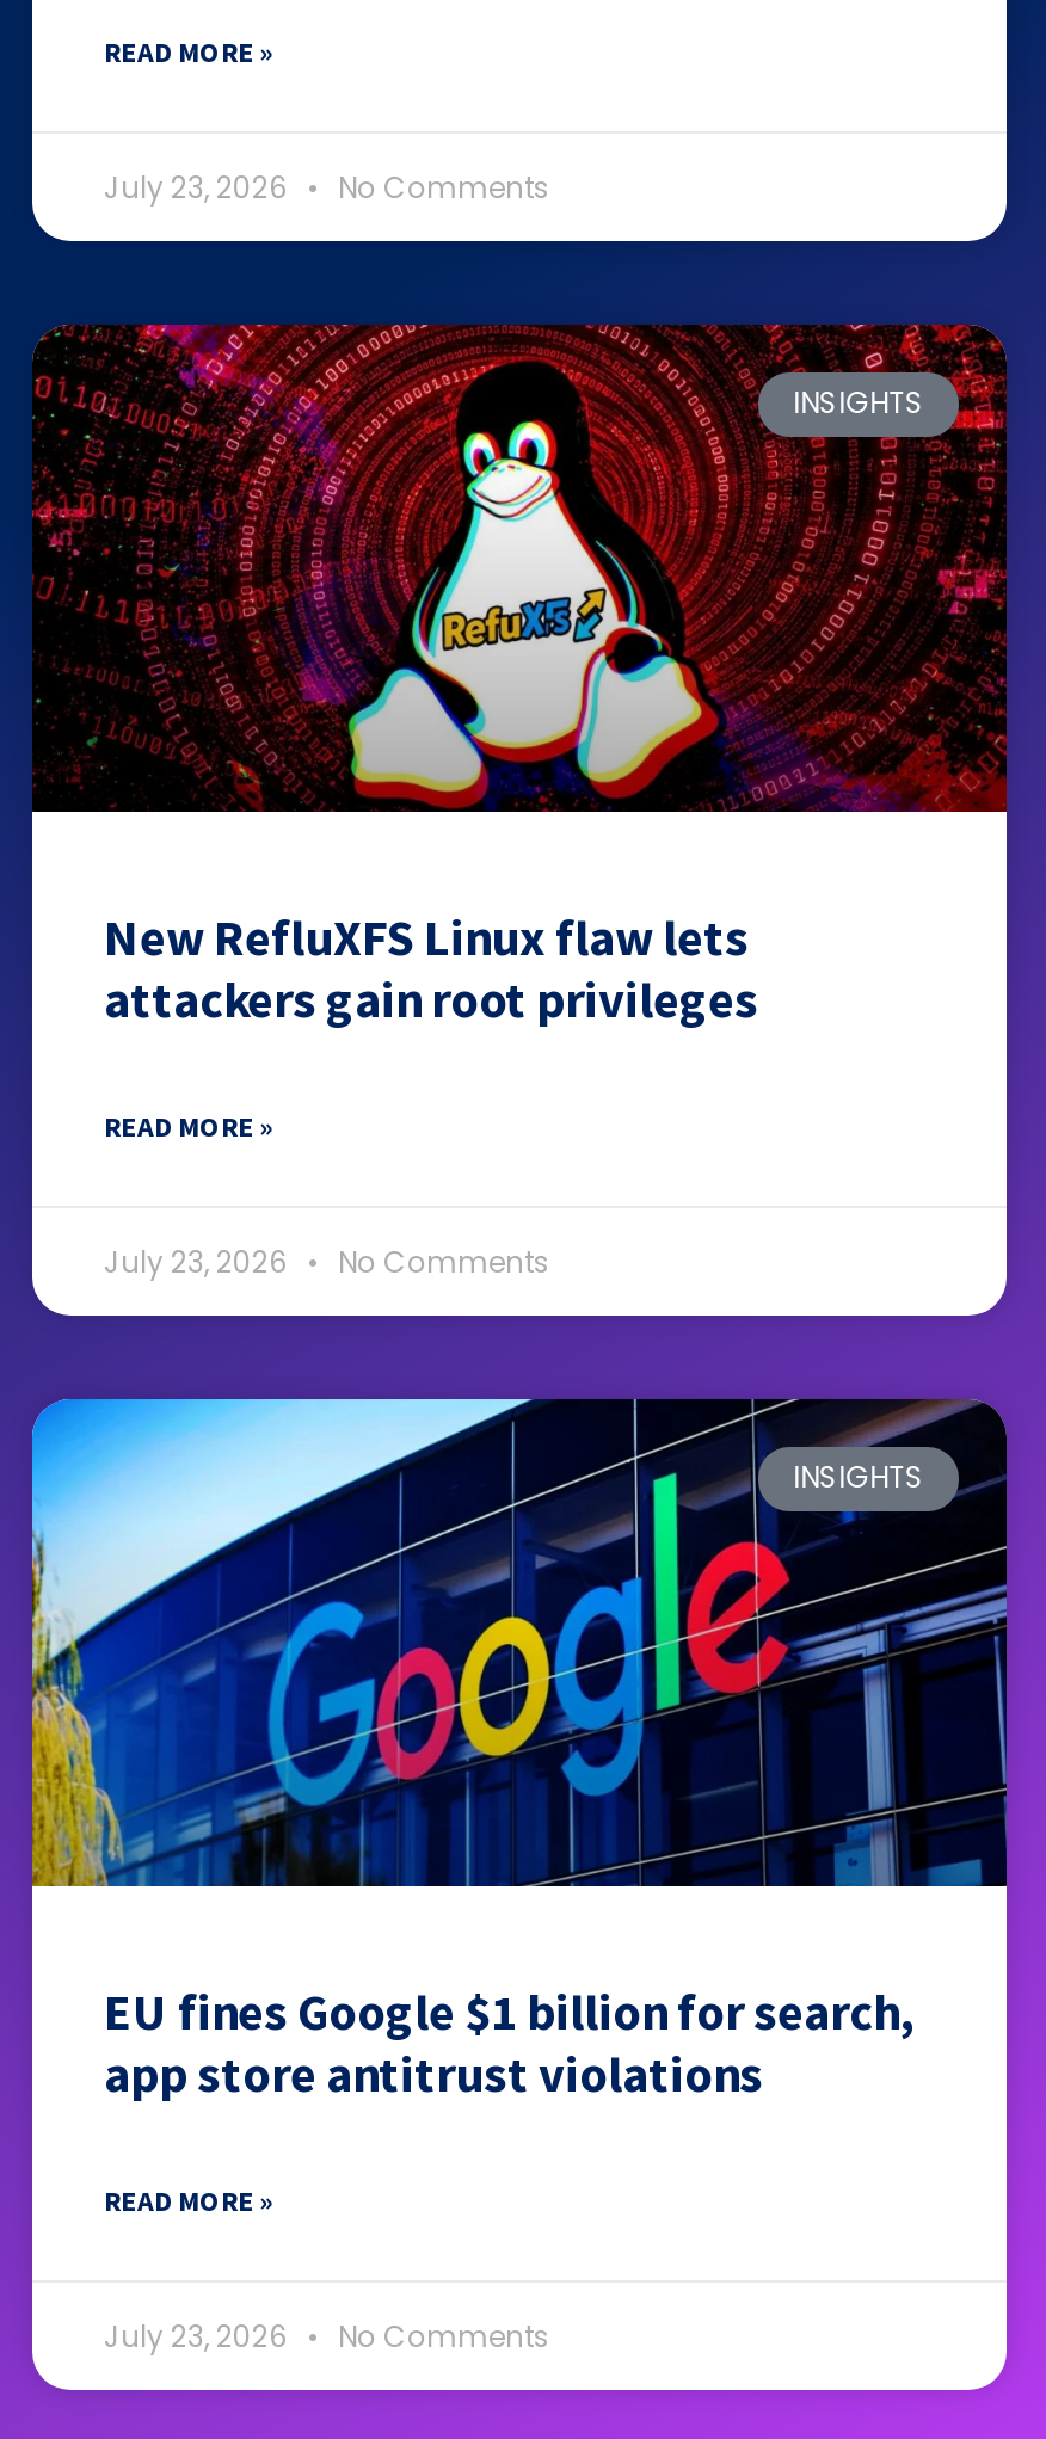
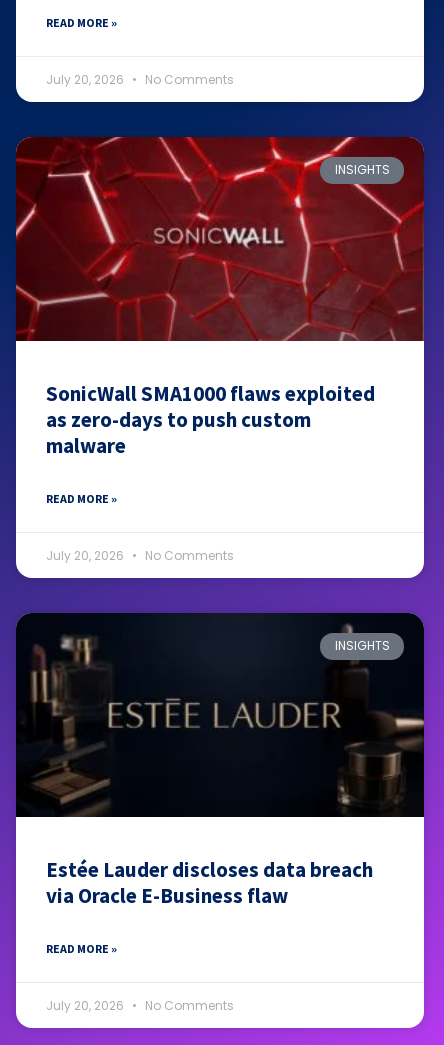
- July 23, 2026 No Comments
+ July 20, 2026 No Comments

- [image]
- New RefluXFS Linux flaw lets
- attackers gain root privileges
+ [image]
+ SonicWall SMA1000 flaws exploited
+ as zero-days to push custom
+ malware

- July 23, 2026 No Comments
+ July 20, 2026 No Comments

- [image]
- EU fines Google $1 billion for search,
- app store antitrust violations
+ [image]
+ Estée Lauder discloses data breach
+ via Oracle E-Business flaw

- July 23, 2026 No Comments
+ July 20, 2026 No Comments
